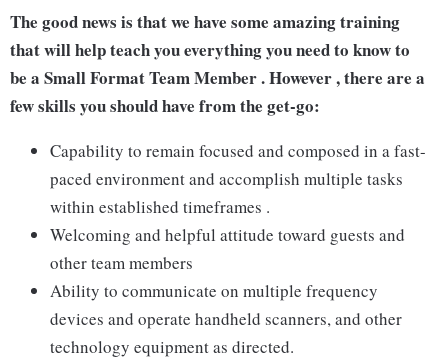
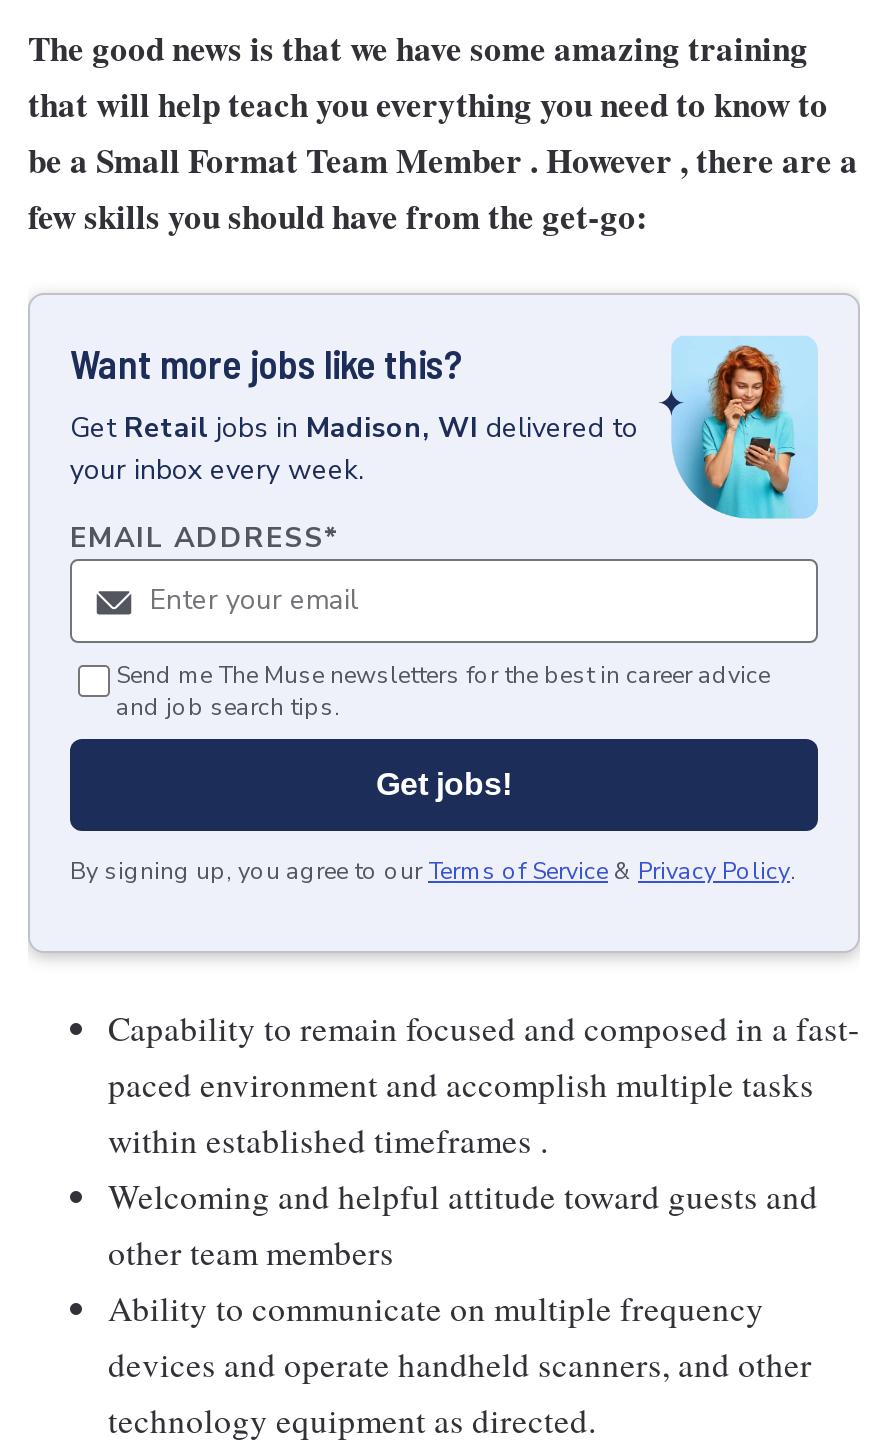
+ [image]
+ Want more jobs like this?
+ Get Retail jobs in Madison, WI delivered to
+ your inbox every week.
+ EMAIL ADDRESS*

+ Send me The Muse newsletters for the best in career advice
+ and job search tips.
+ Get jobs!
+ By signing up, you agree to our Terms of Service & Privacy Policy.
